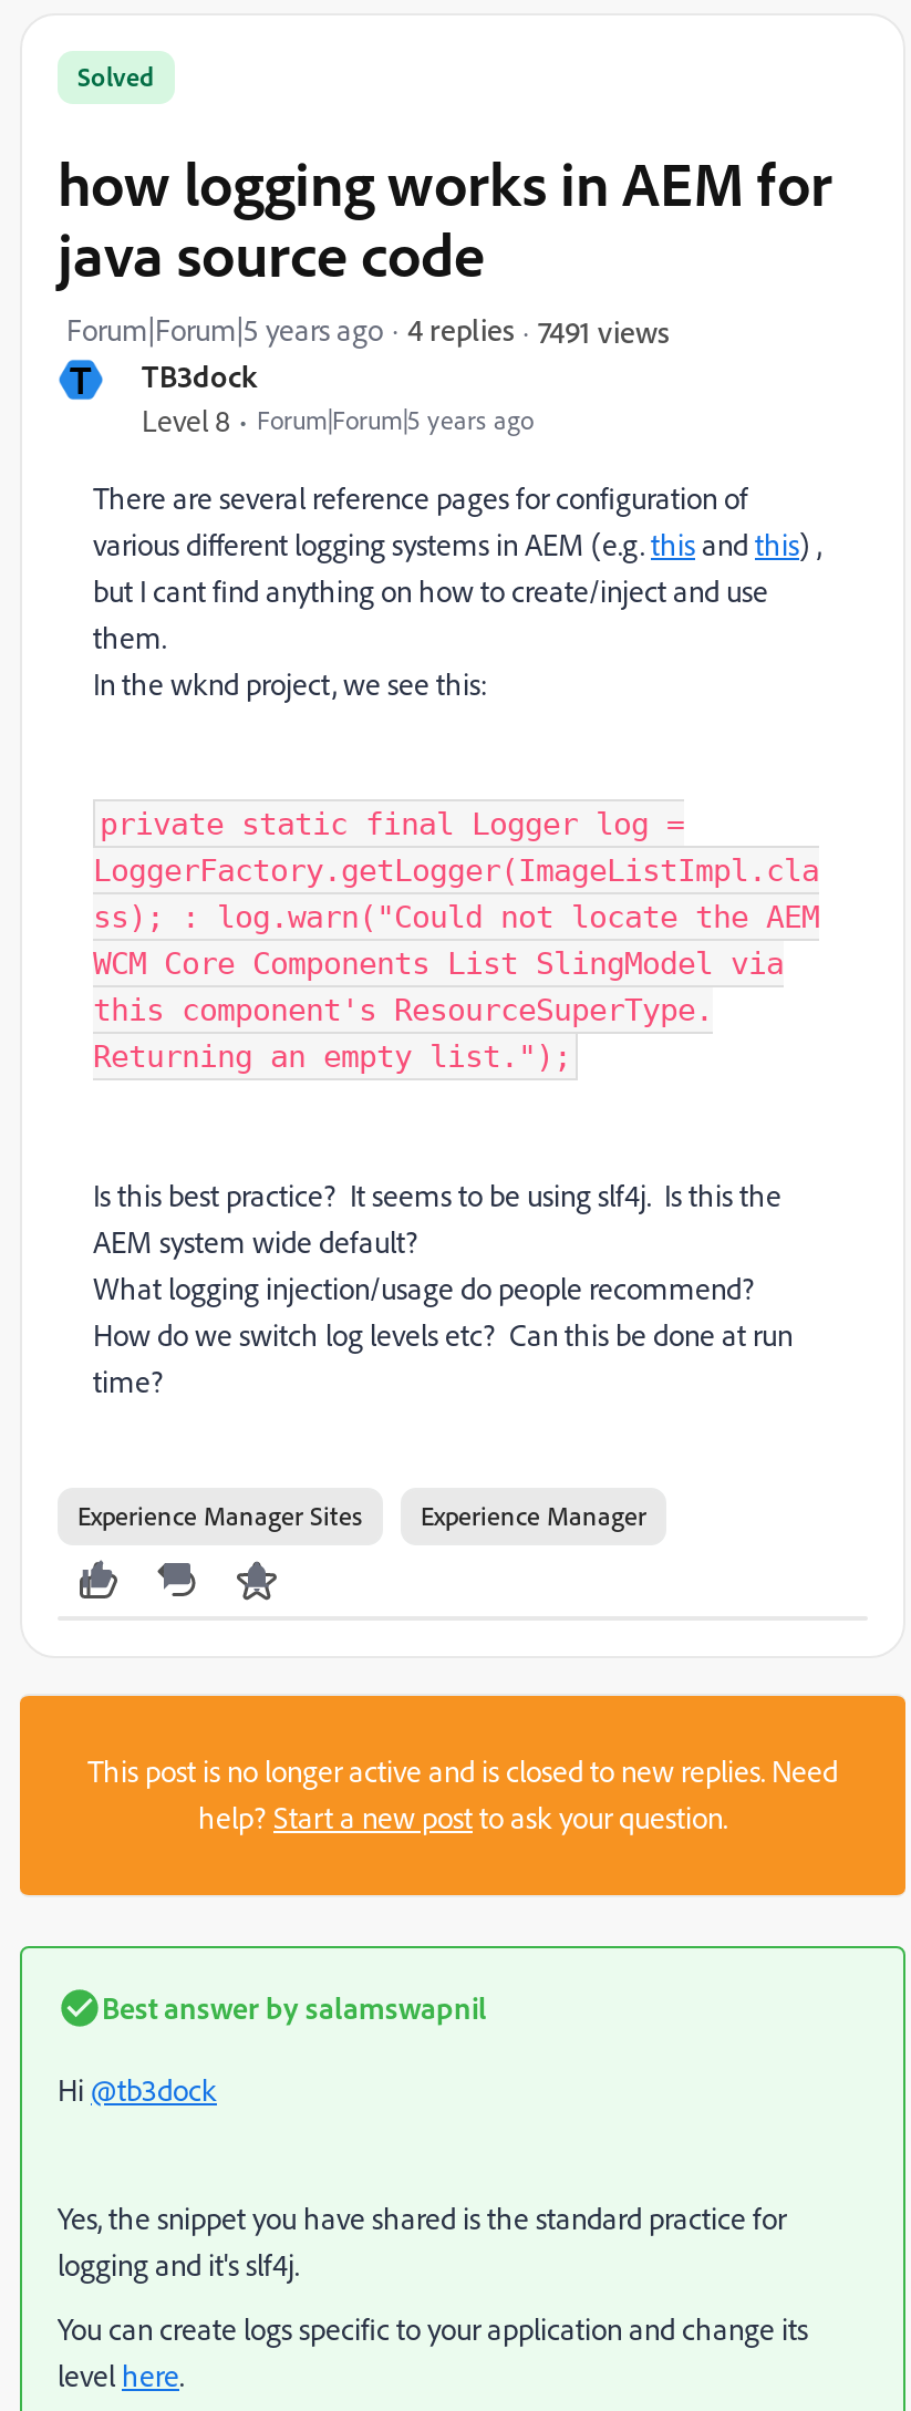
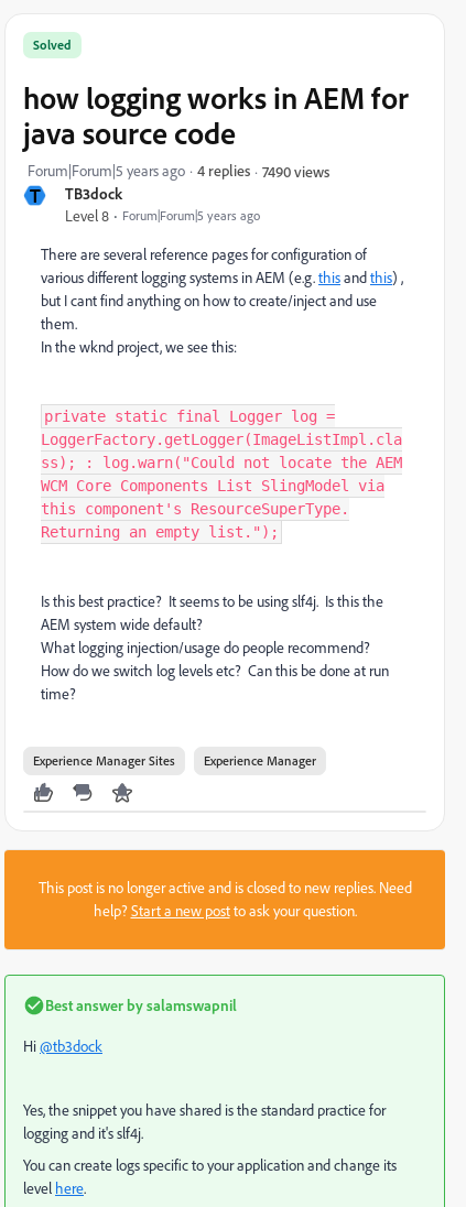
- 7491 views
+ 7490 views
